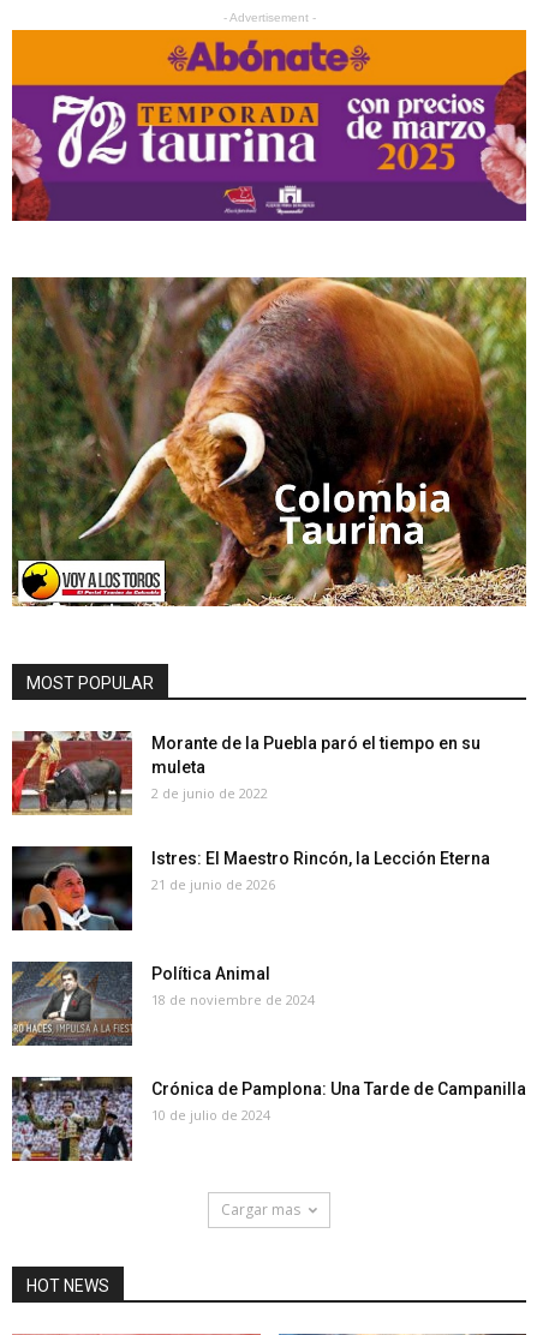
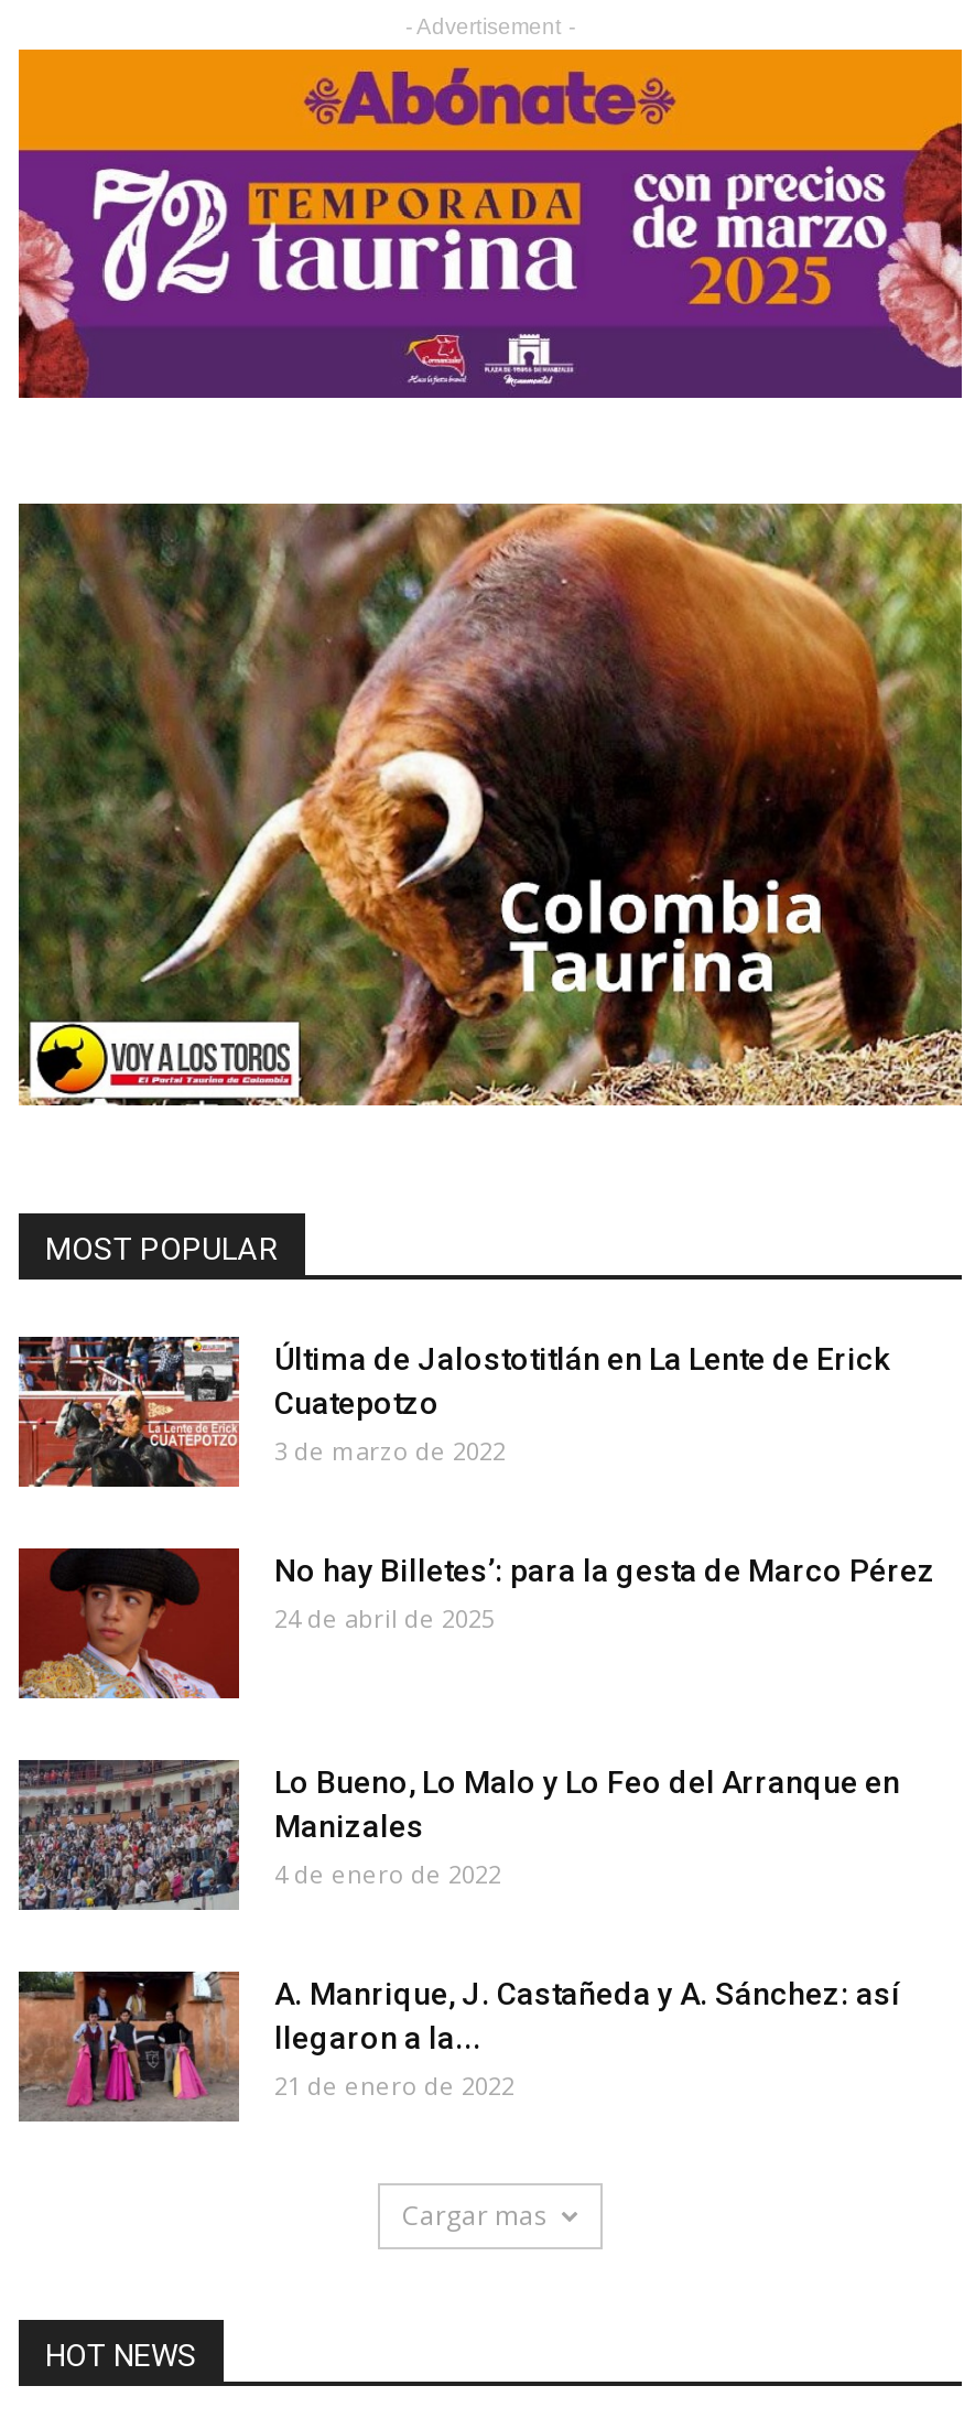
- [image]
- Morante de la Puebla paró el tiempo en su
- muleta
- 2 de junio de 2022
+ [image]
+ Última de Jalostotitlán en La Lente de Erick
+ Cuatepotzo
+ 3 de marzo de 2022

- [image]
- Istres: El Maestro Rincón, la Lección Eterna
- 21 de junio de 2026
+ [image]
+ No hay Billetes’: para la gesta de Marco Pérez
+ 24 de abril de 2025

- [image]
- Política Animal
- 18 de noviembre de 2024
+ [image]
+ Lo Bueno, Lo Malo y Lo Feo del Arranque en
+ Manizales
+ 4 de enero de 2022

- [image]
- Crónica de Pamplona: Una Tarde de Campanilla
- 10 de julio de 2024
+ [image]
+ A. Manrique, J. Castañeda y A. Sánchez: así
+ llegaron a la...
+ 21 de enero de 2022
